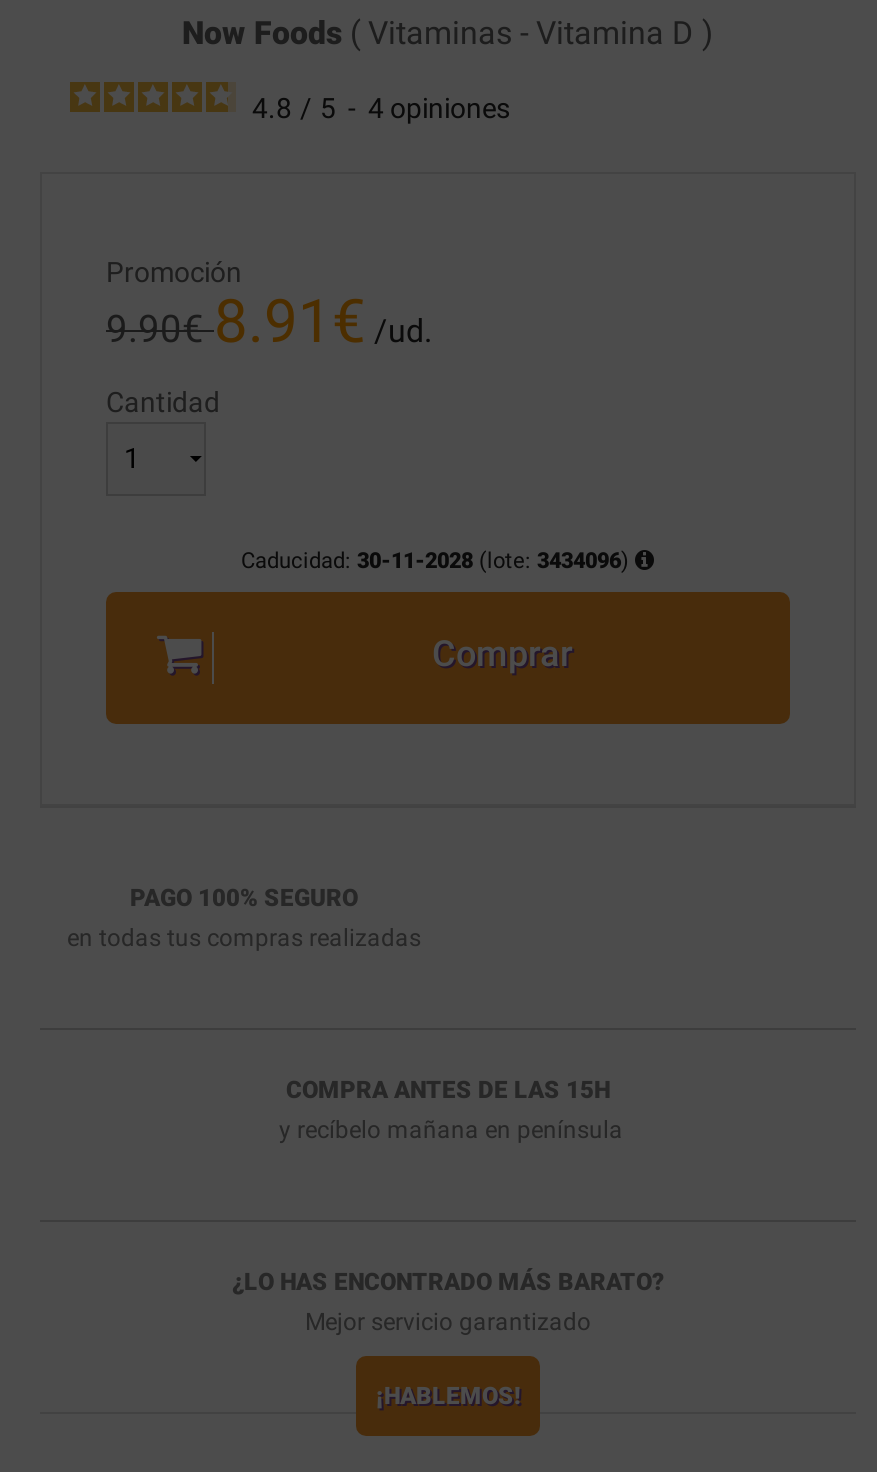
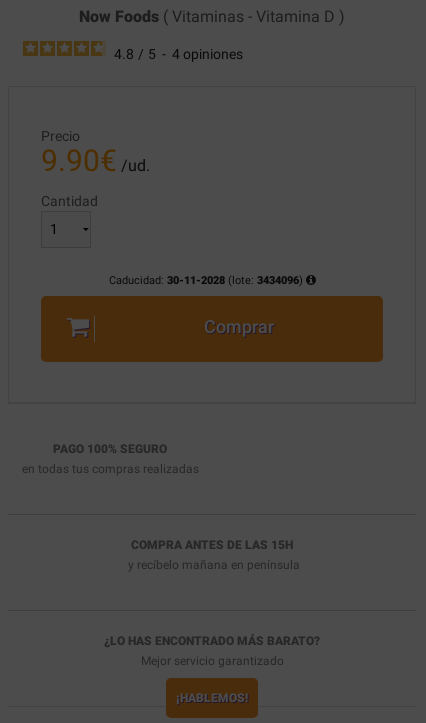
- Promoción
- 9.90€ 8.91 € /ud.
+ Precio
+ 9.90€ /ud.
